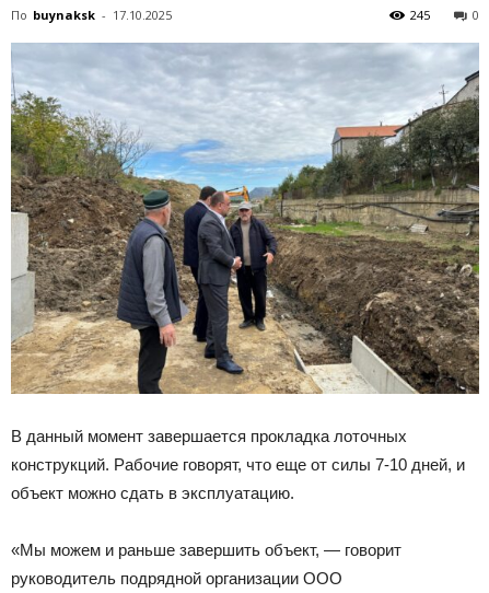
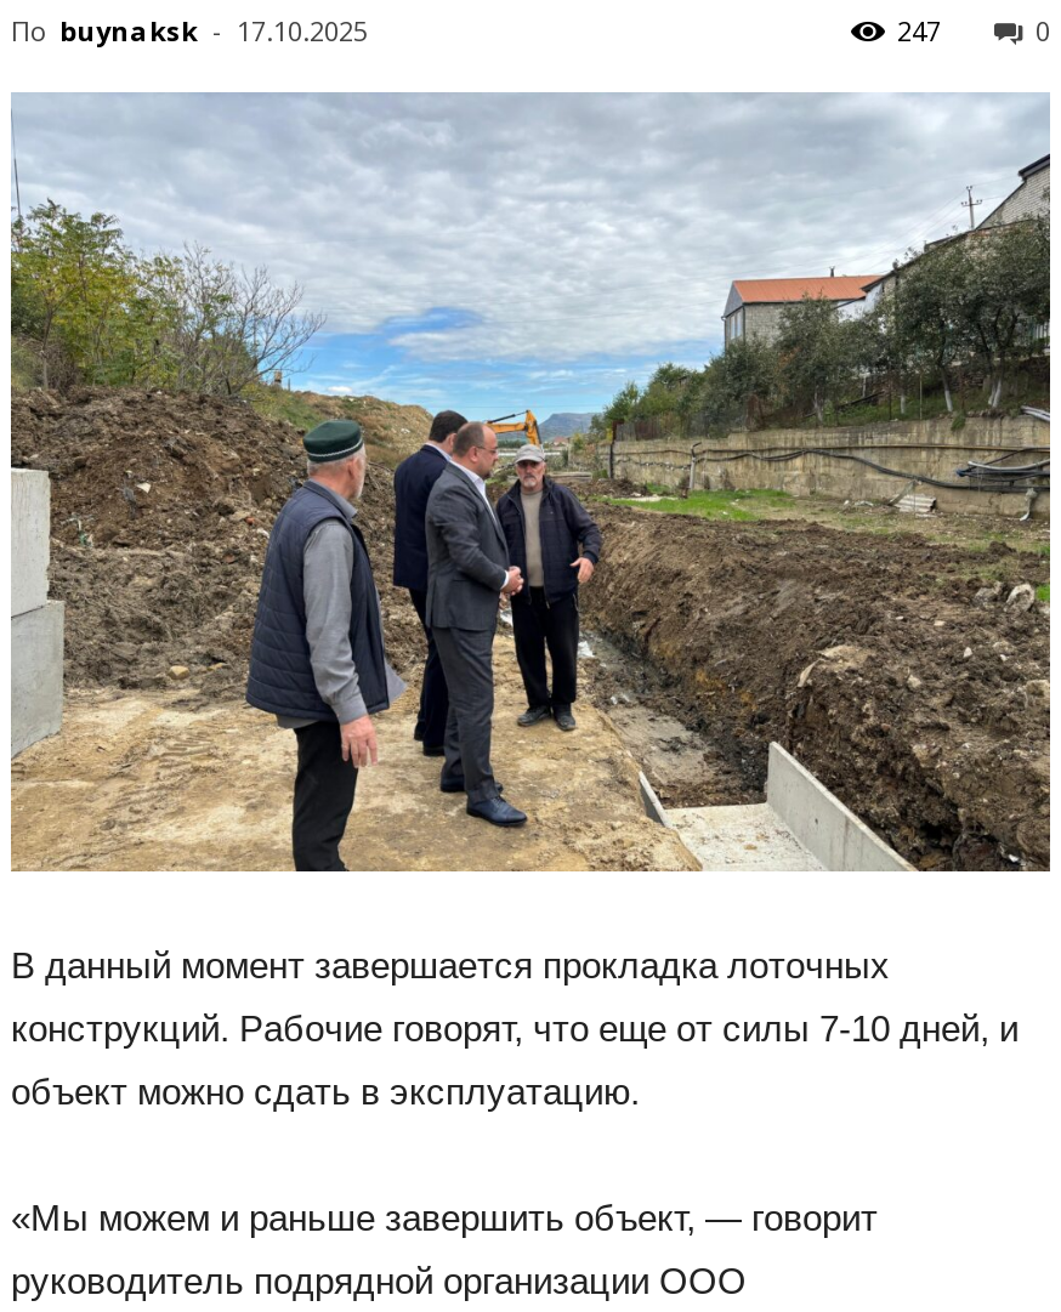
- 245
+ 247
